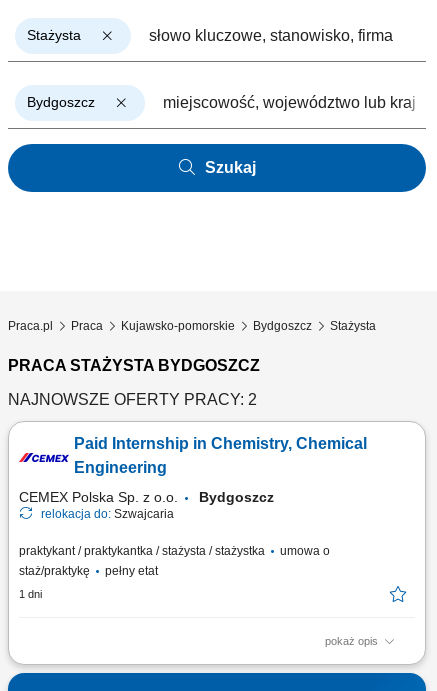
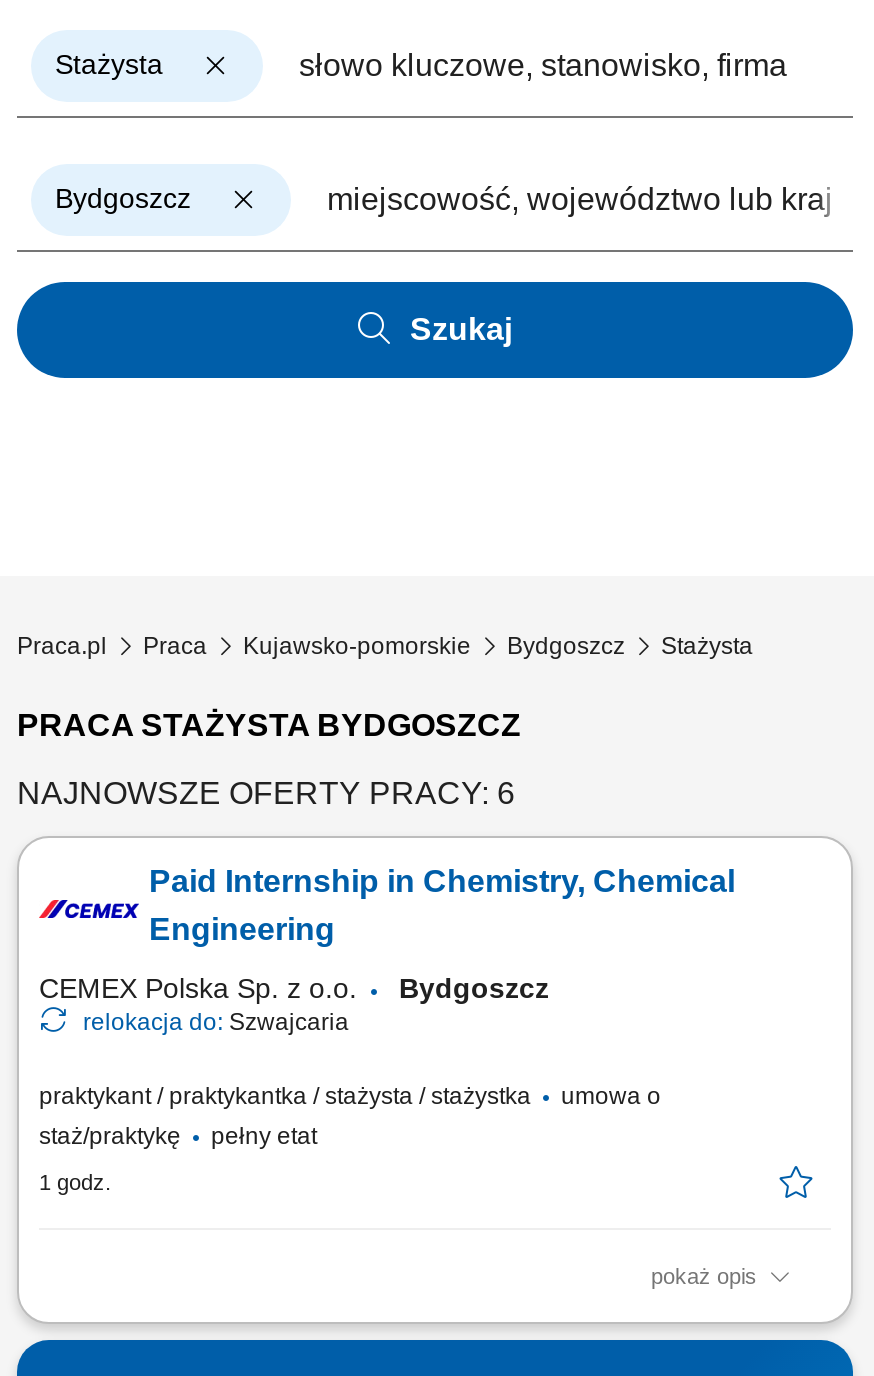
- NAJNOWSZE OFERTY PRACY: 2
+ NAJNOWSZE OFERTY PRACY: 6

- 1 dni
+ 1 godz.
